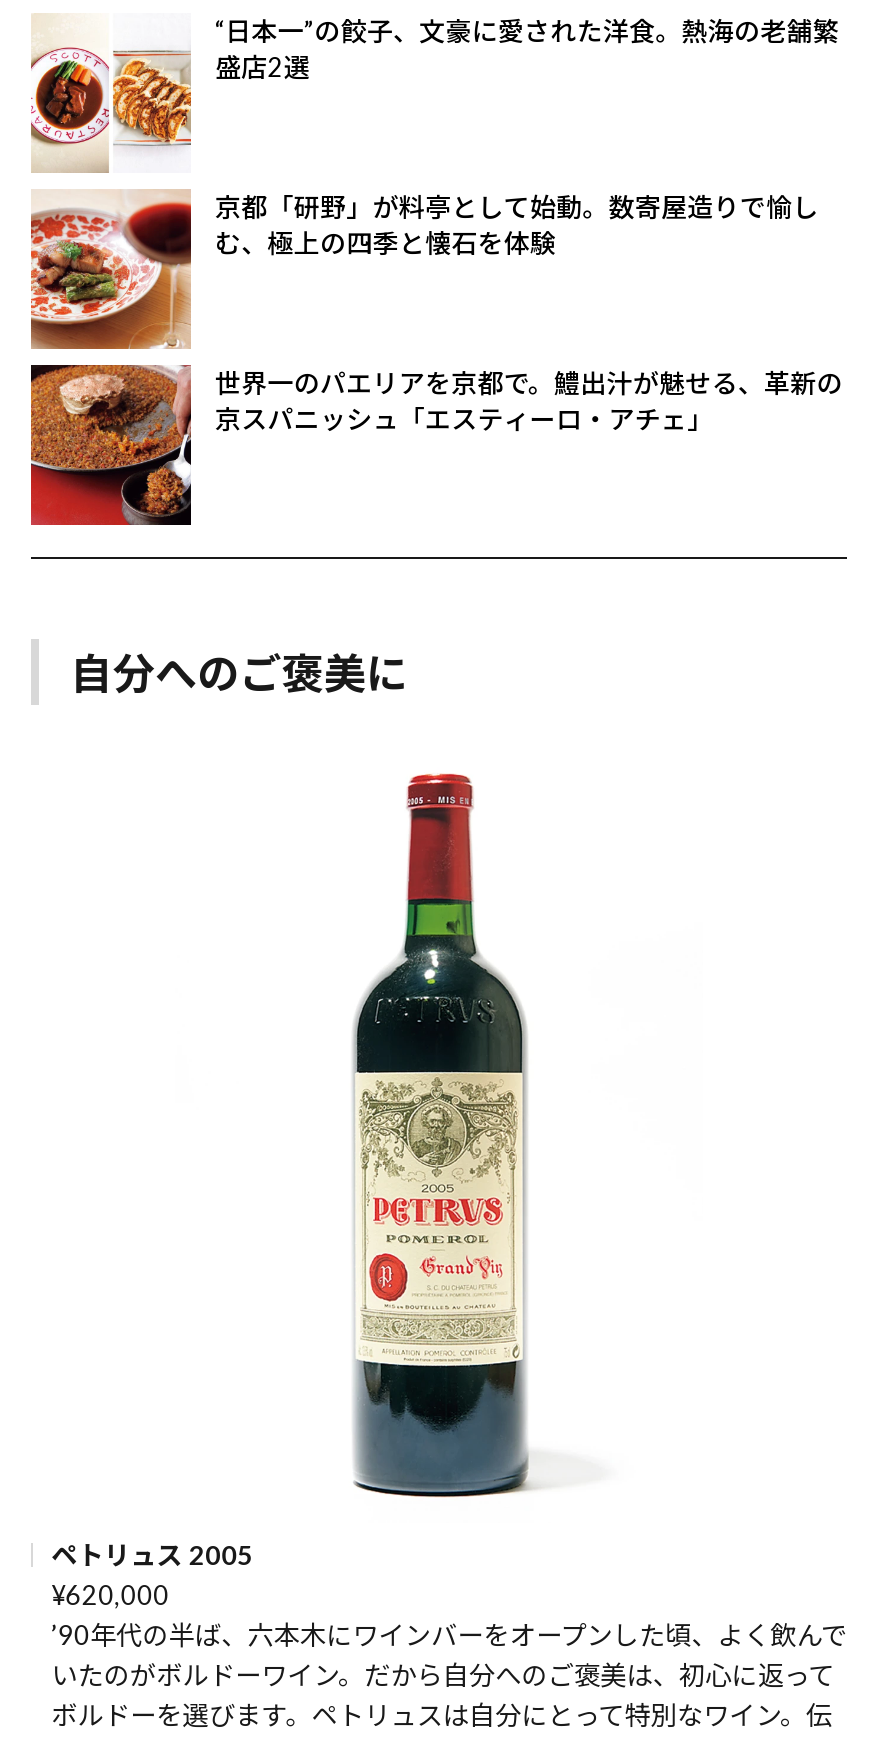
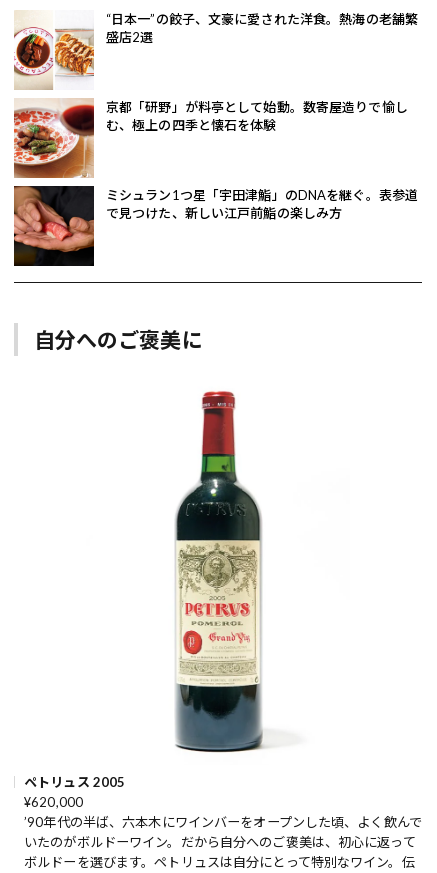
- [image]
- 世界一のパエリアを京都で。鱧出汁が魅せる、革新の
- 京スパニッシュ「エスティーロ・アチェ」
+ [image]
+ ミシュラン1つ星「宇田津鮨」のDNAを継ぐ。表参道
+ で見つけた、新しい江戸前鮨の楽しみ方
